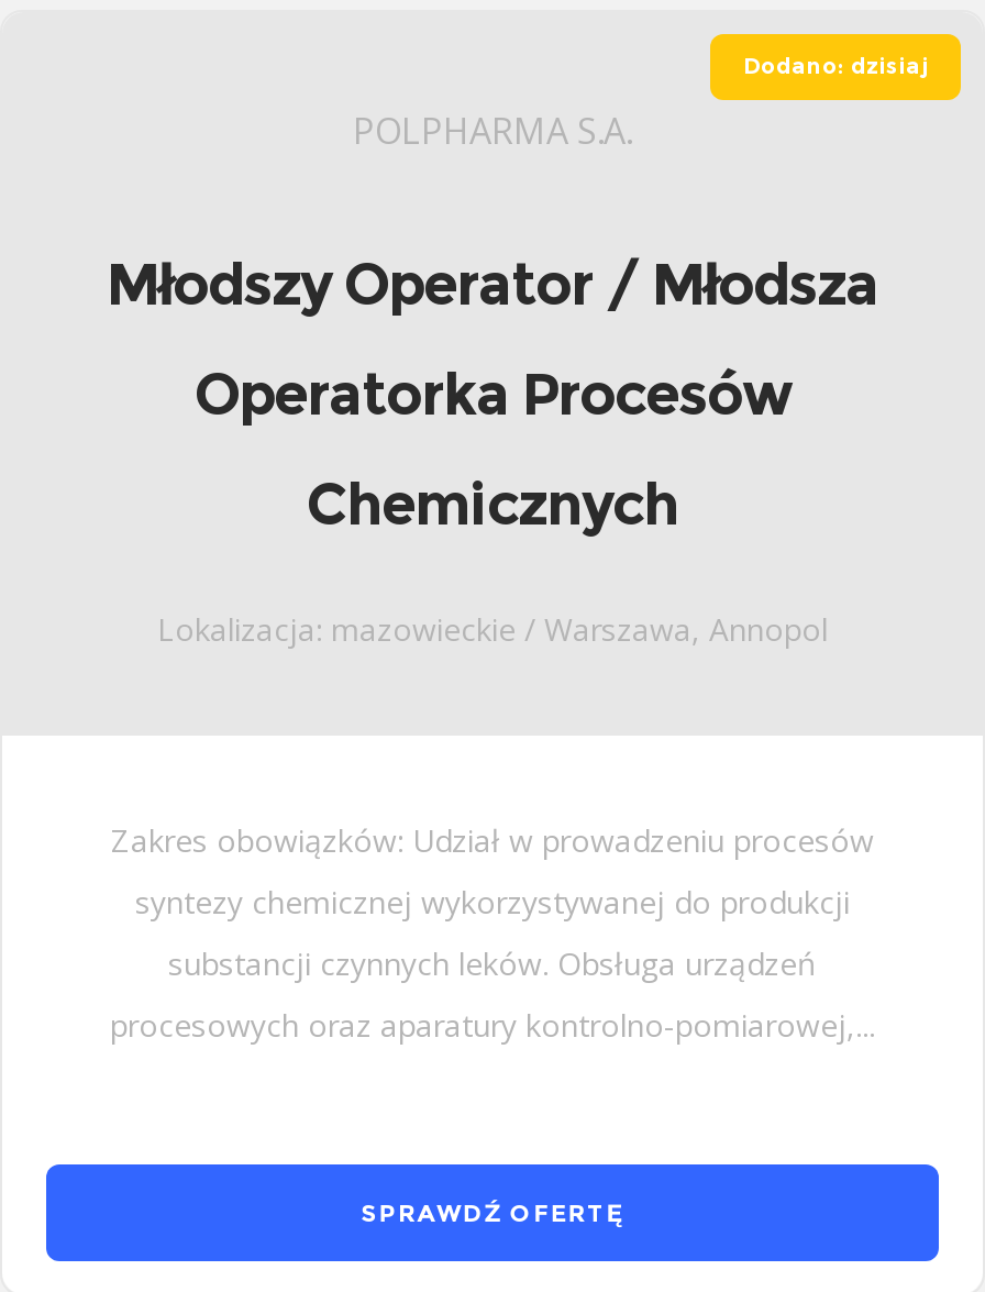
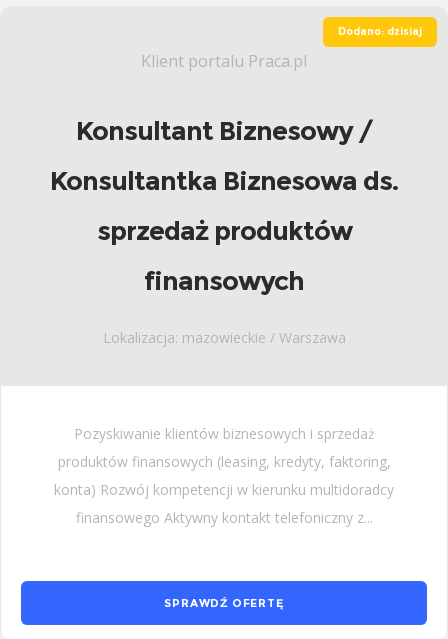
- POLPHARMA S.A.
- Młodszy Operator / Młodsza
- Operatorka Procesów
- Chemicznych
- Lokalizacja: mazowieckie / Warszawa, Annopol
+ Klient portalu Praca.pl
+ Konsultant Biznesowy /
+ Konsultantka Biznesowa ds.
+ sprzedaż produktów
+ finansowych
+ Lokalizacja: mazowieckie / Warszawa

- Zakres obowiązków: Udział w prowadzeniu procesów
- syntezy chemicznej wykorzystywanej do produkcji
- substancji czynnych leków. Obsługa urządzeń
- procesowych oraz aparatury kontrolno-pomiarowej,...
+ Pozyskiwanie klientów biznesowych i sprzedaż
+ produktów finansowych (leasing, kredyty, faktoring,
+ konta) Rozwój kompetencji w kierunku multidoradcy
+ finansowego Aktywny kontakt telefoniczny z...
